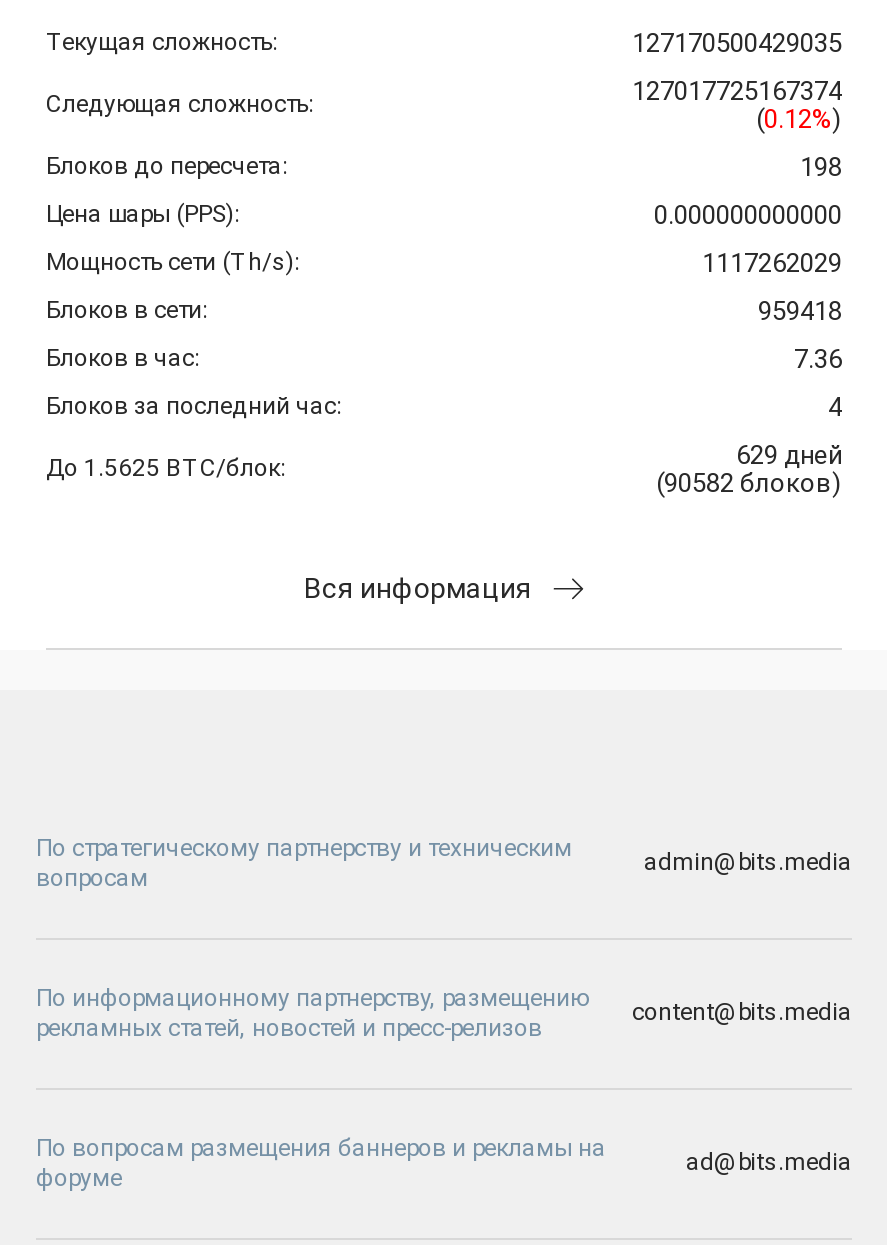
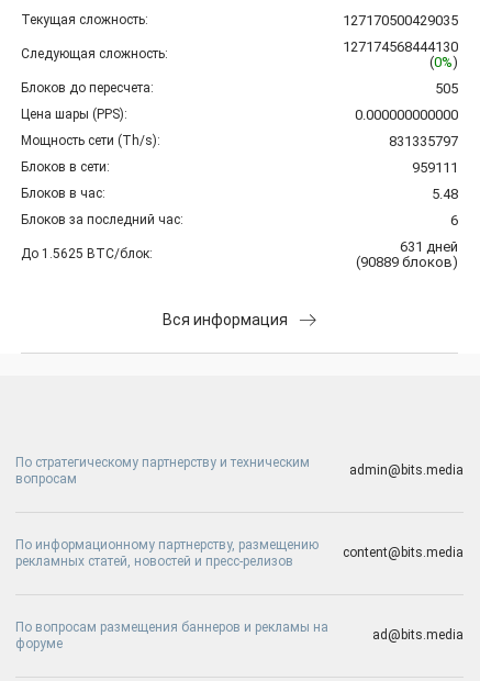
- 127017725167374
+ 127174568444130

- (0.12%)
+ (0%)

- 198
+ 505

- 1117262029
+ 831335797

- 959418
+ 959111

- 7.36
+ 5.48

- 4
+ 6

- 629 дней
+ 631 дней

- (90582 блоков)
+ (90889 блоков)
